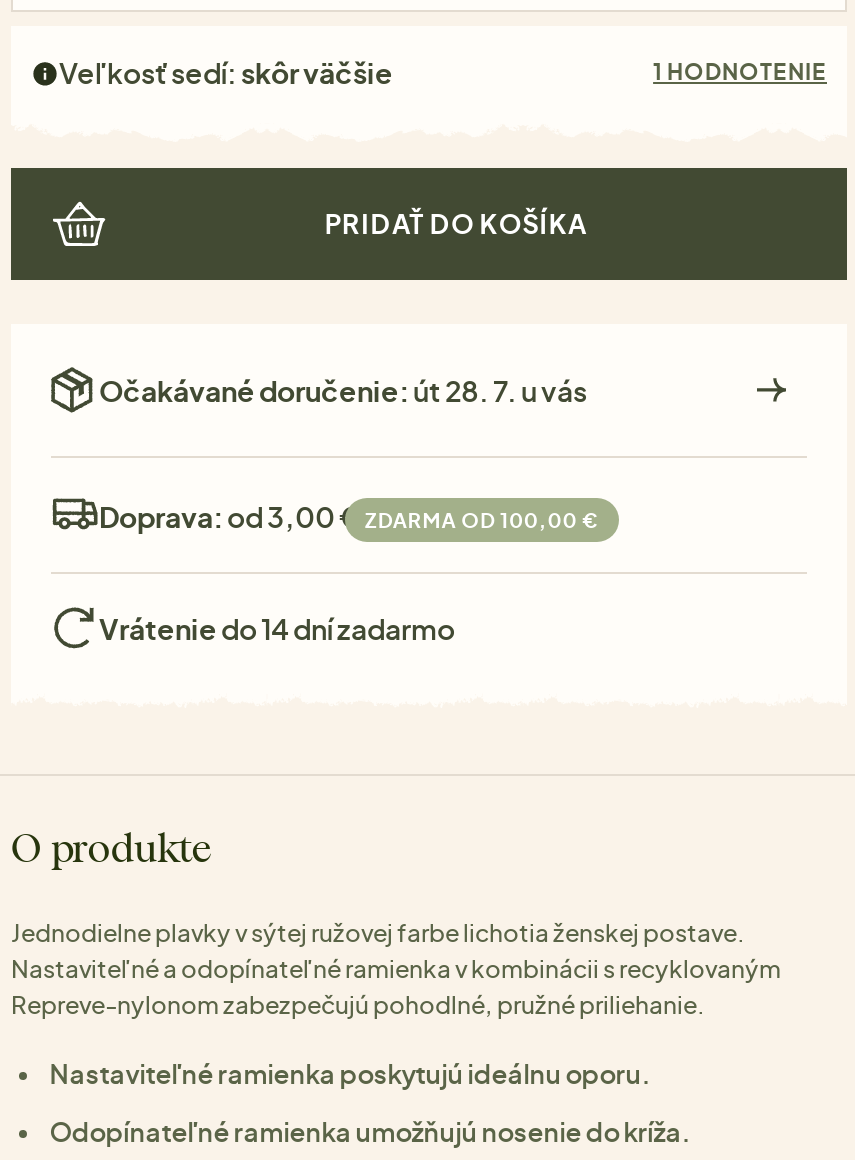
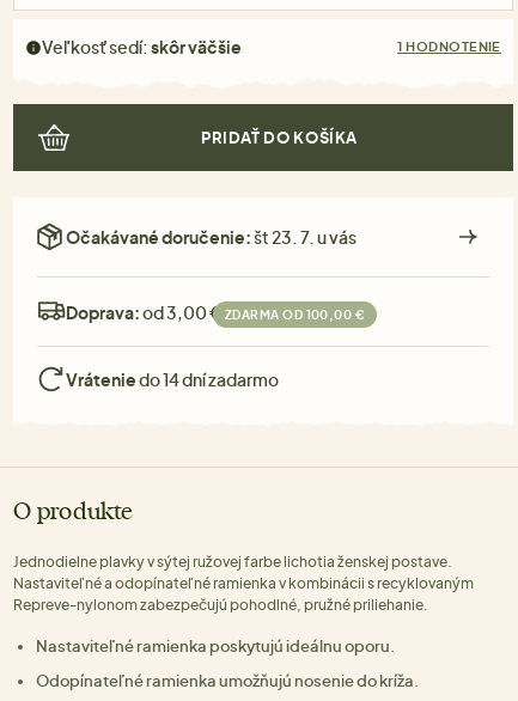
- Očakávané doručenie: út 28. 7. u vás
+ Očakávané doručenie: št 23. 7. u vás
